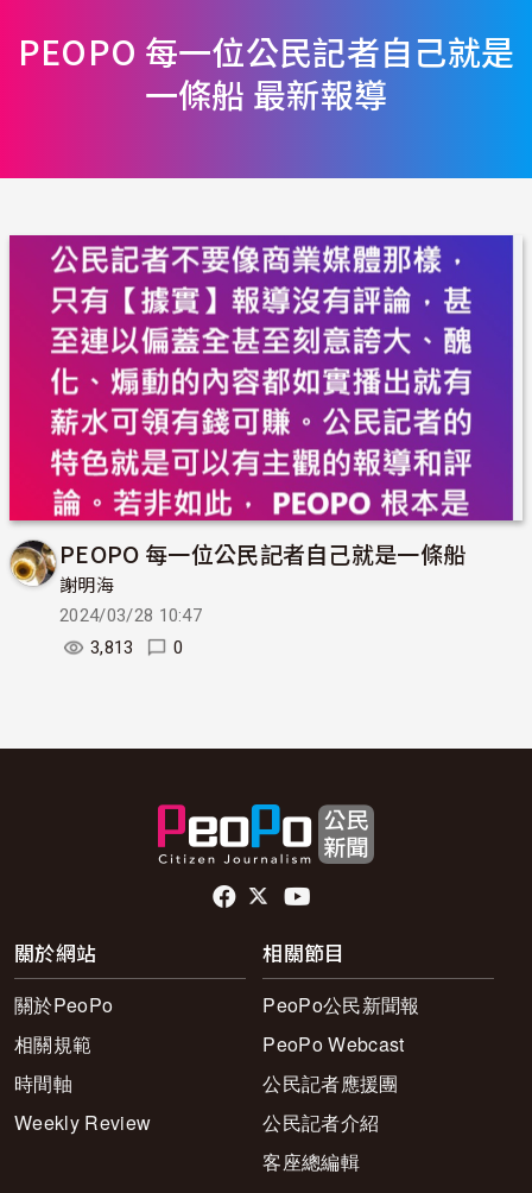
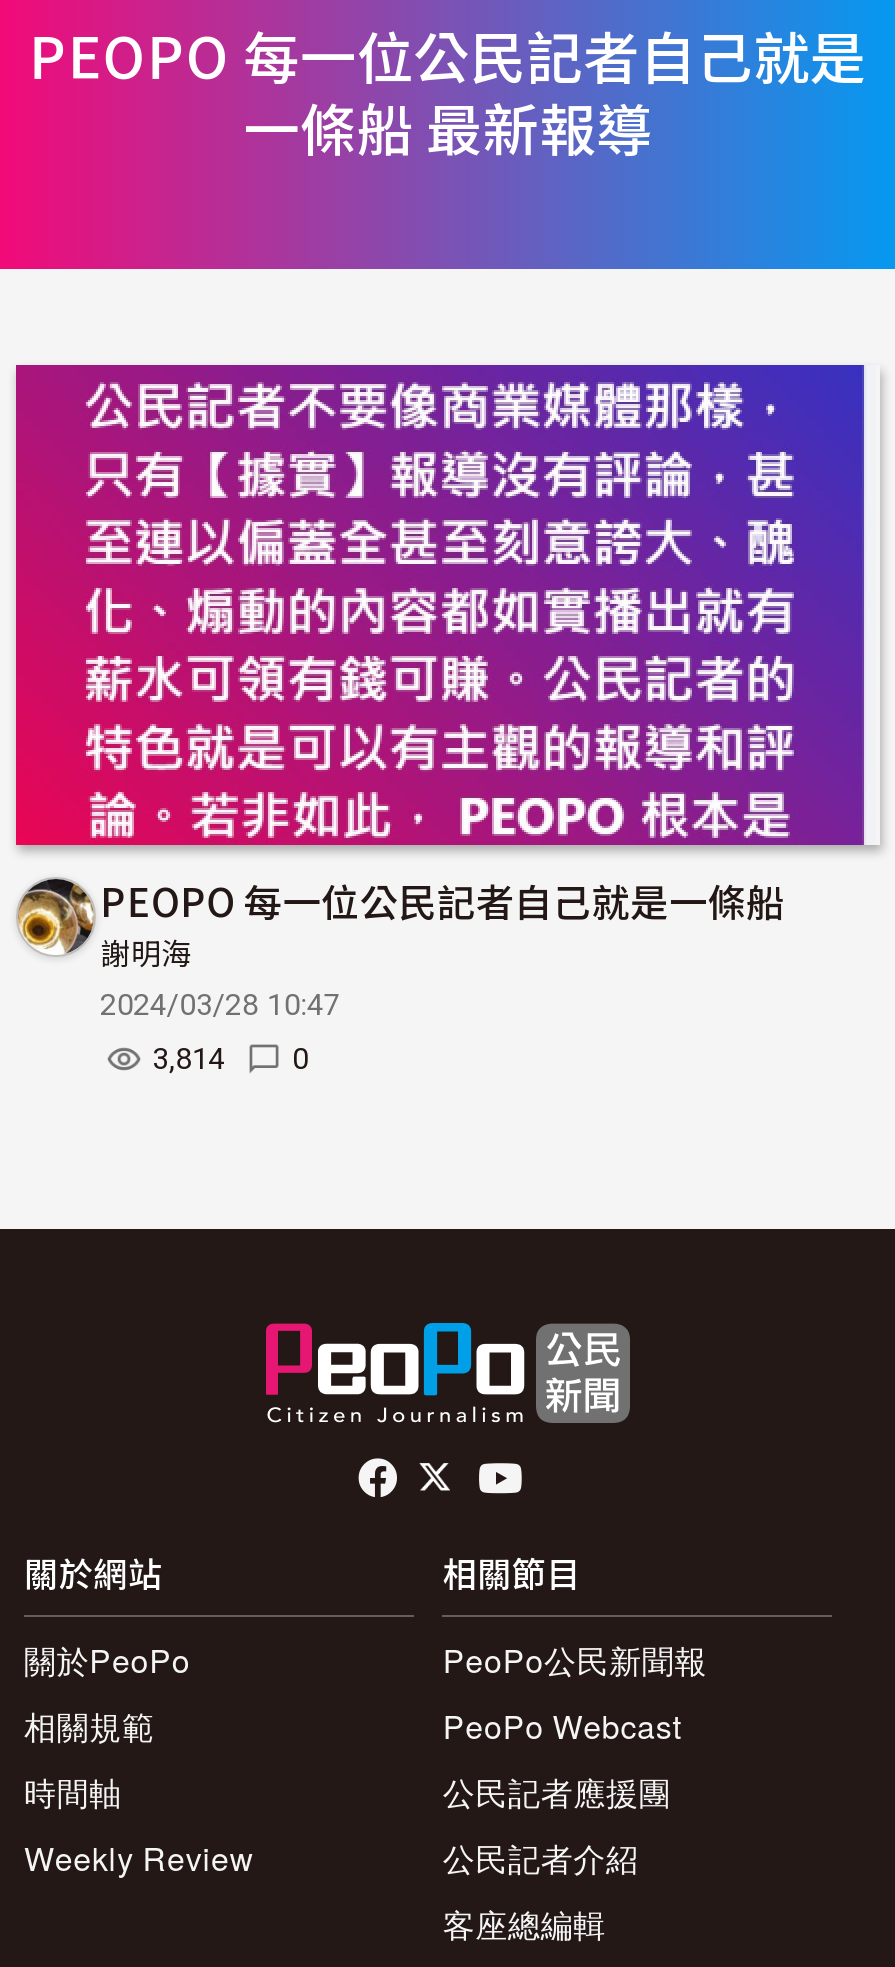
- 3,813 0
+ 3,814 0
